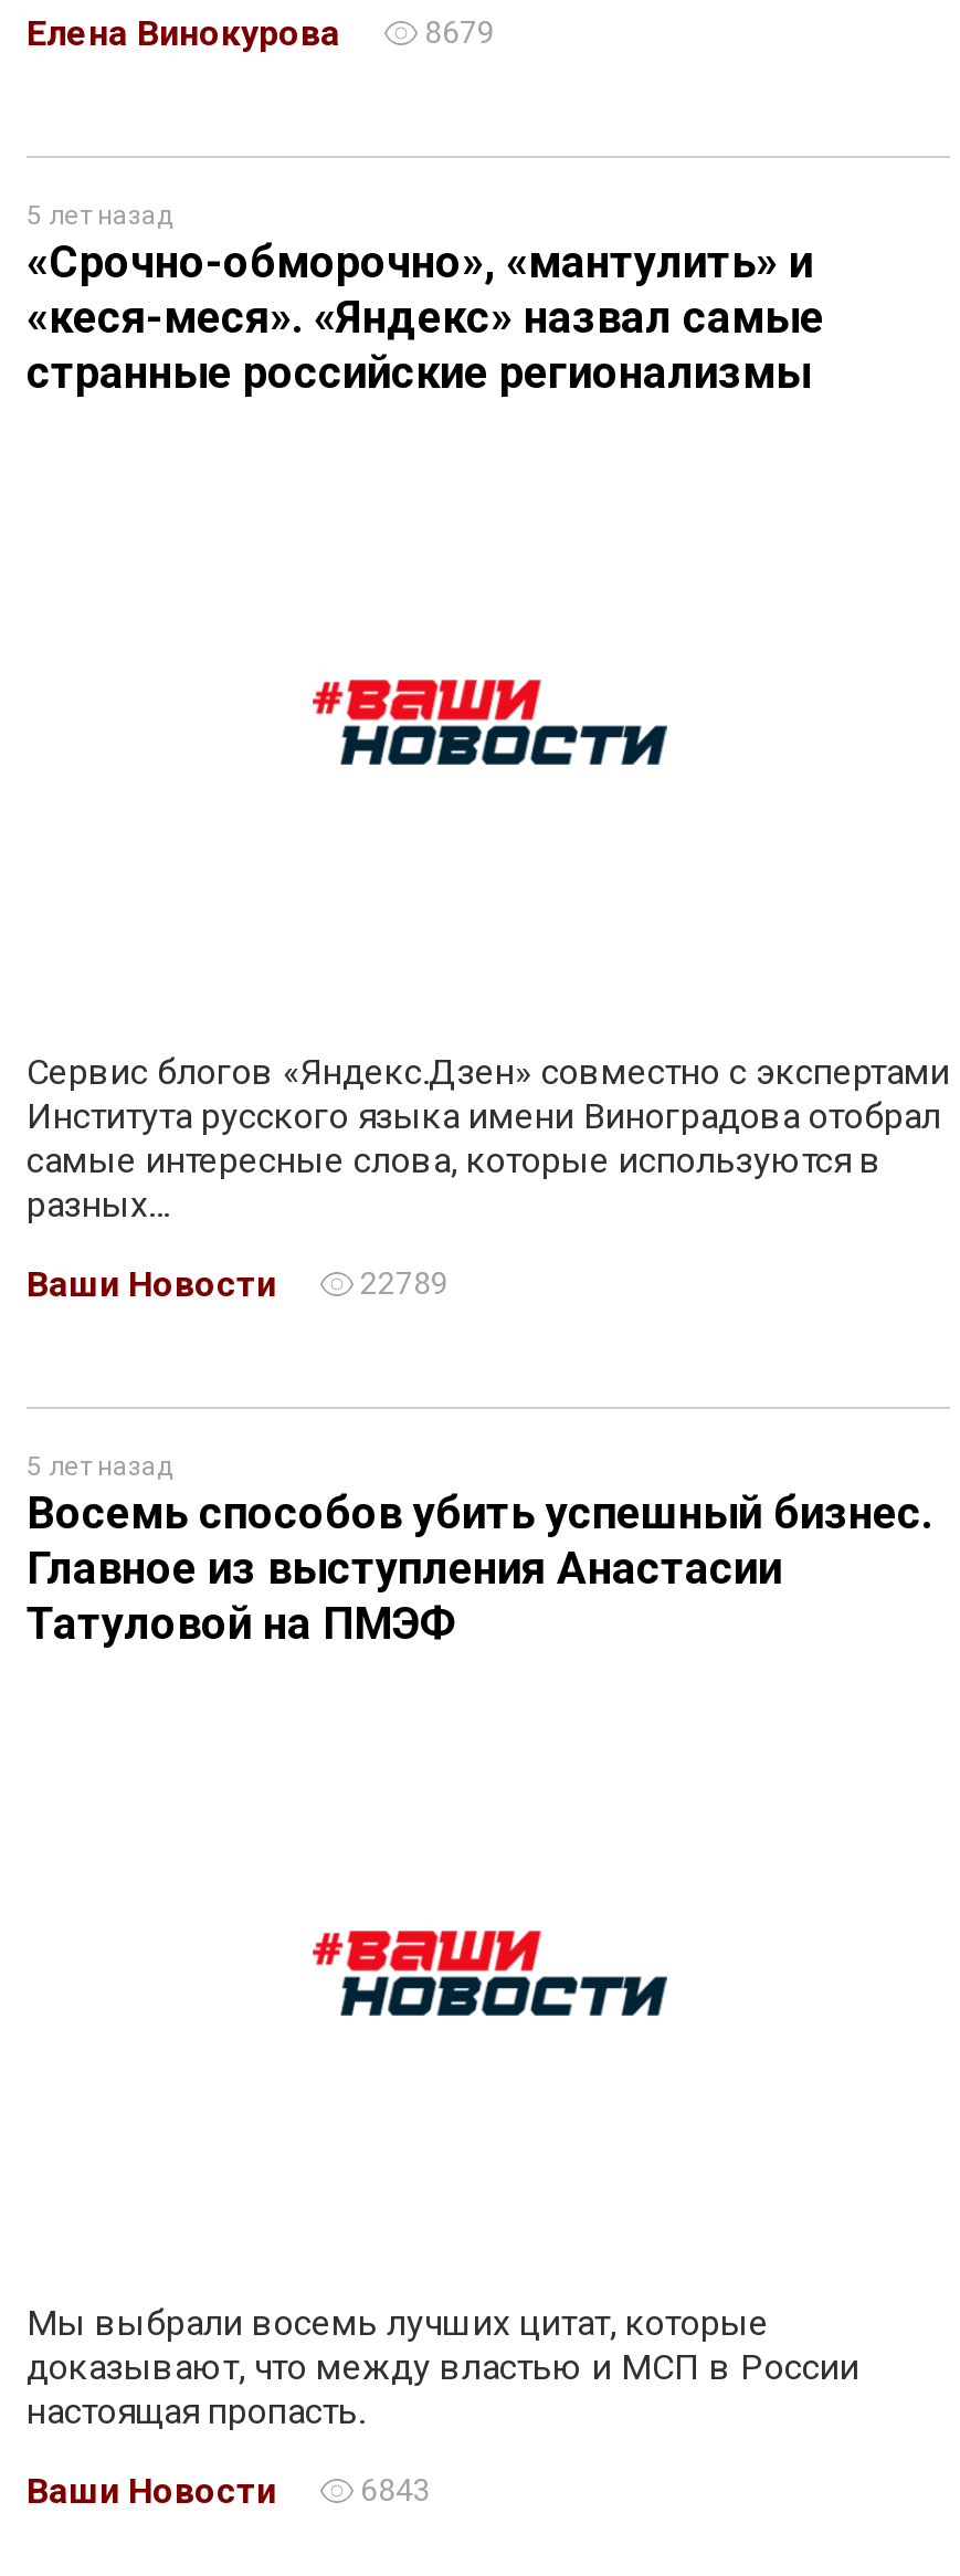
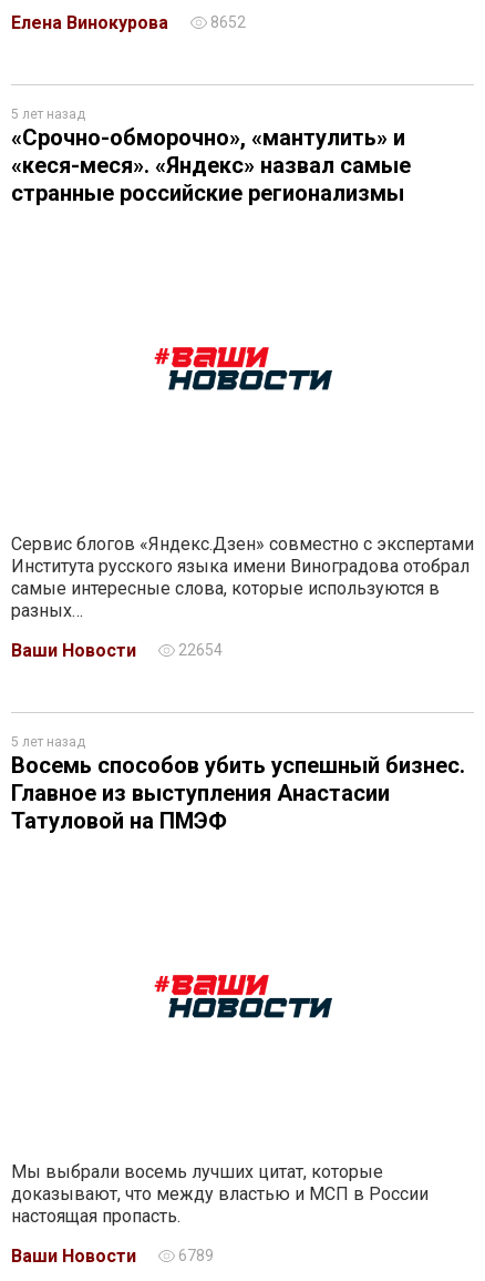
- 8679
+ 8652

- 22789
+ 22654

- 6843
+ 6789
